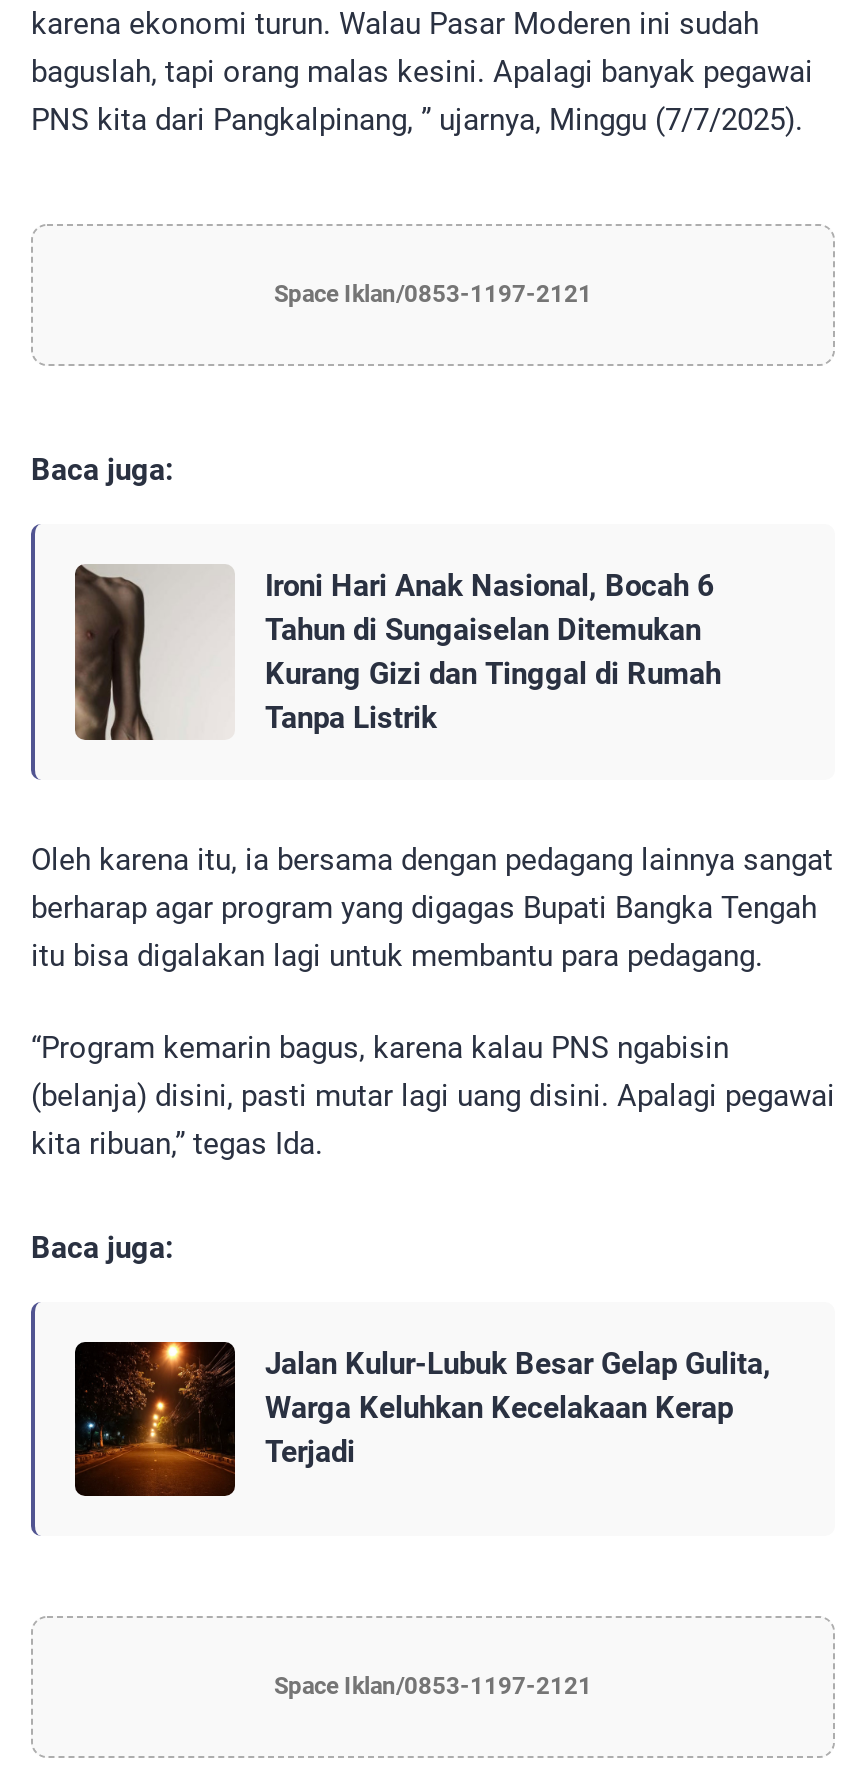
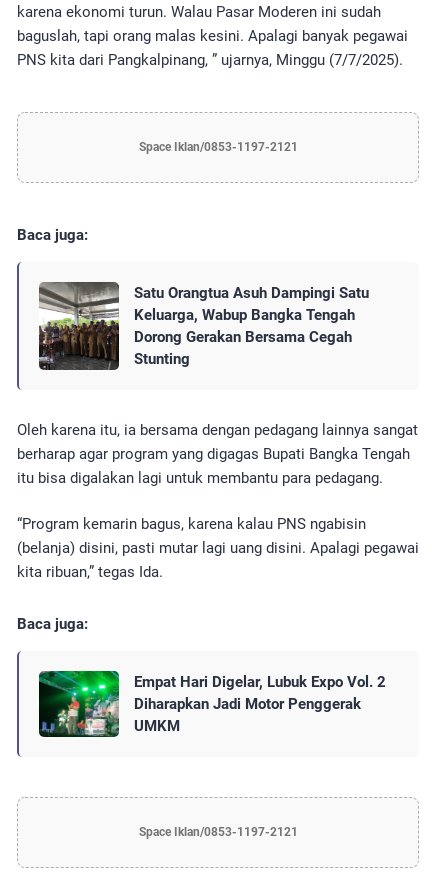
- [image]
- Ironi Hari Anak Nasional, Bocah 6
- Tahun di Sungaiselan Ditemukan
- Kurang Gizi dan Tinggal di Rumah
- Tanpa Listrik
+ [image]
+ Satu Orangtua Asuh Dampingi Satu
+ Keluarga, Wabup Bangka Tengah
+ Dorong Gerakan Bersama Cegah
+ Stunting

- [image]
- Jalan Kulur-Lubuk Besar Gelap Gulita,
- Warga Keluhkan Kecelakaan Kerap
- Terjadi
+ [image]
+ Empat Hari Digelar, Lubuk Expo Vol. 2
+ Diharapkan Jadi Motor Penggerak
+ UMKM
